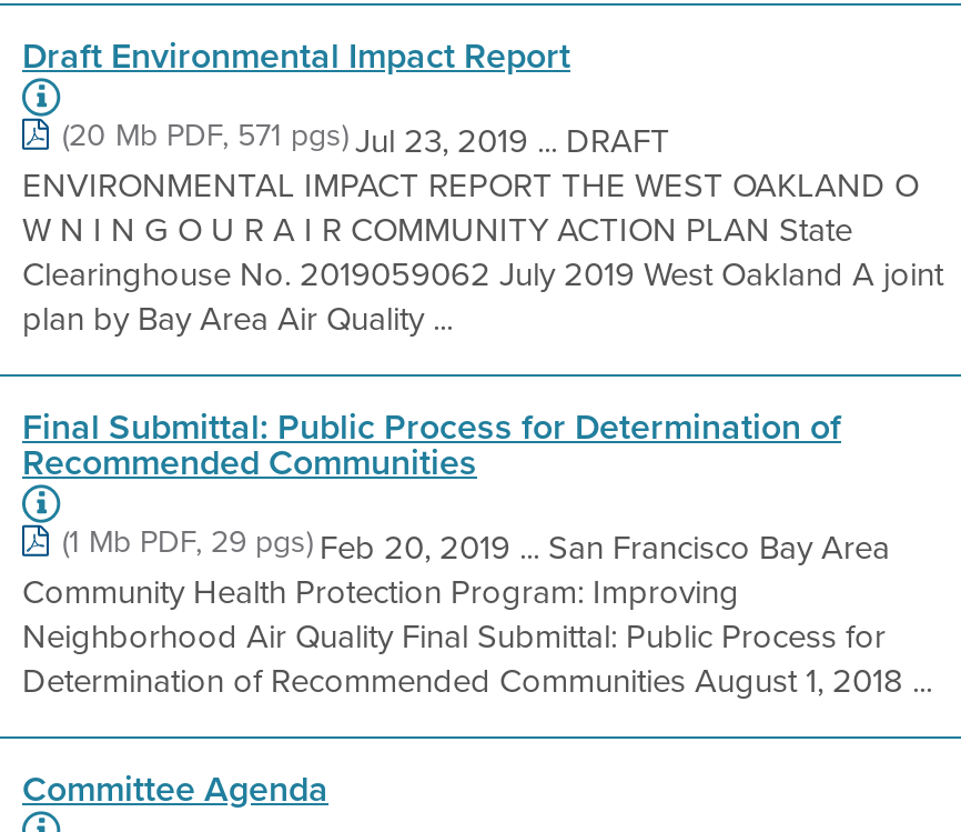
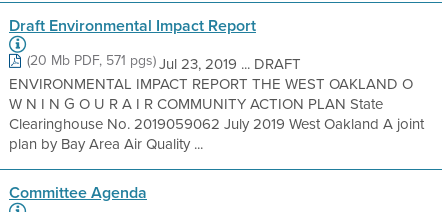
- Final Submittal: Public Process for Determination of
- Recommended Communities
- (1 Mb PDF, 29 pgs) Feb 20, 2019 ... San Francisco Bay Area
- Community Health Protection Program: Improving
- Neighborhood Air Quality Final Submittal: Public Process for
- Determination of Recommended Communities August 1, 2018 ...
